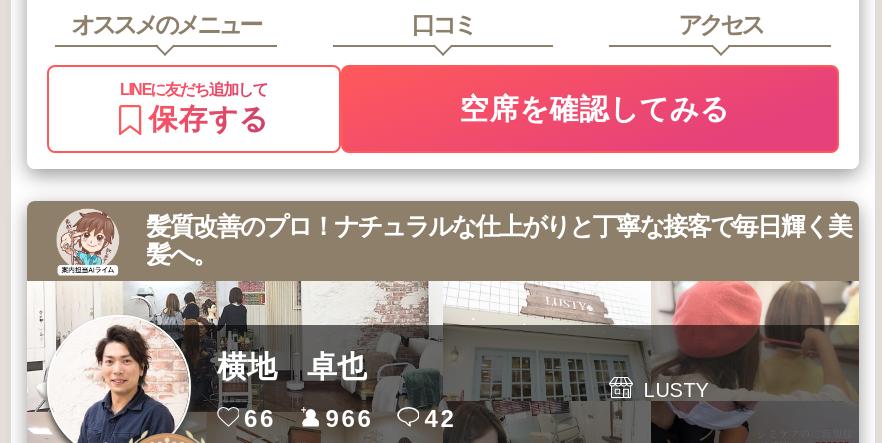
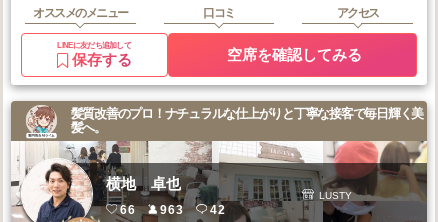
- 66 966 42
+ 66 963 42
